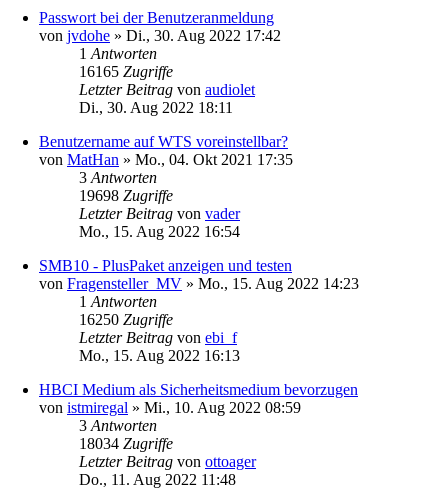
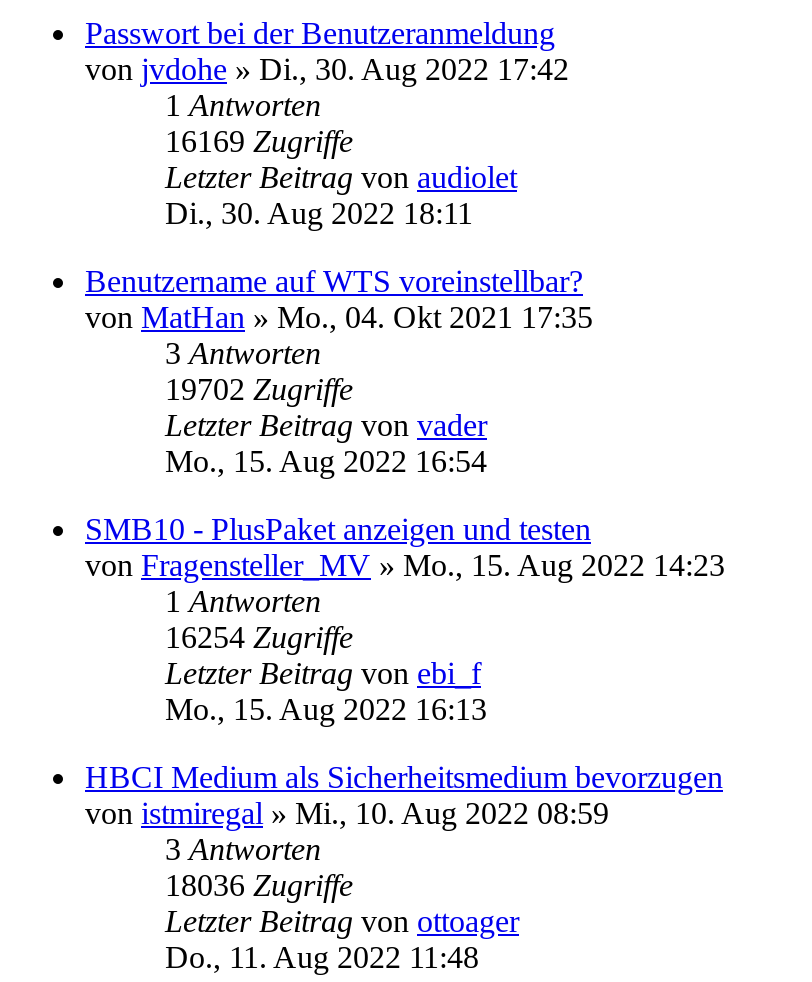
- 16165 Zugriffe
+ 16169 Zugriffe

- 19698 Zugriffe
+ 19702 Zugriffe

- 16250 Zugriffe
+ 16254 Zugriffe

- 18034 Zugriffe
+ 18036 Zugriffe
